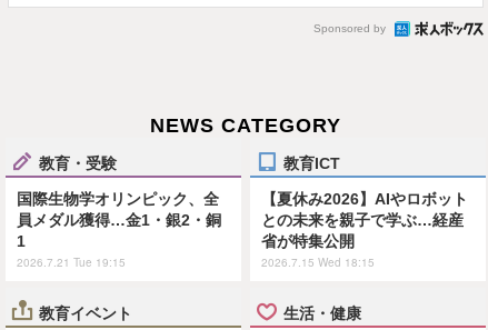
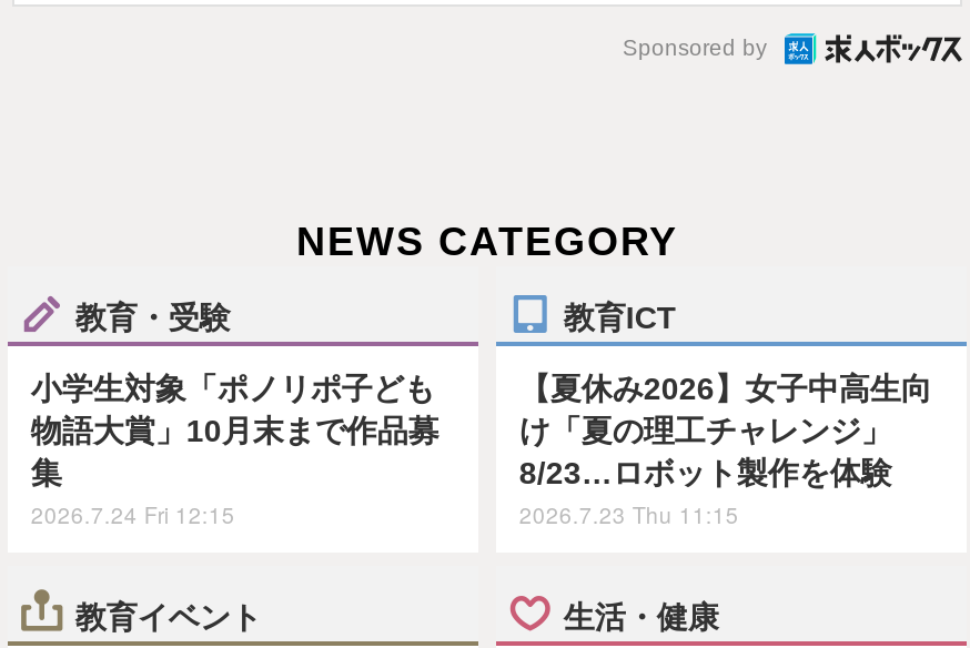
- 国際生物学オリンピック、全
- 員メダル獲得…金1・銀2・銅
- 1
- 2026.7.21 Tue 19:15
+ 小学生対象「ポノリポ子ども
+ 物語大賞」10月末まで作品募
+ 集
+ 2026.7.24 Fri 12:15

- 【夏休み2026】AIやロボット
- との未来を親子で学ぶ…経産
- 省が特集公開
- 2026.7.15 Wed 18:15
+ 【夏休み2026】女子中高生向
+ け「夏の理工チャレンジ」
+ 8/23…ロボット製作を体験
+ 2026.7.23 Thu 11:15
